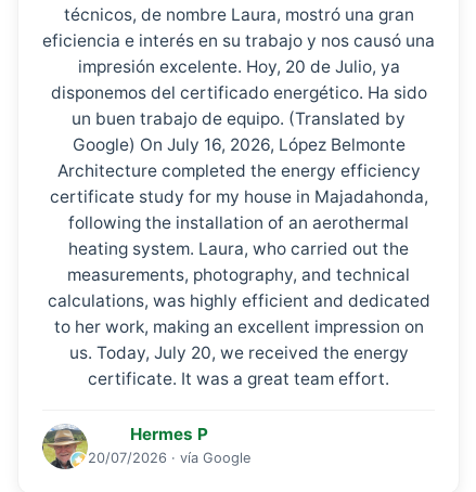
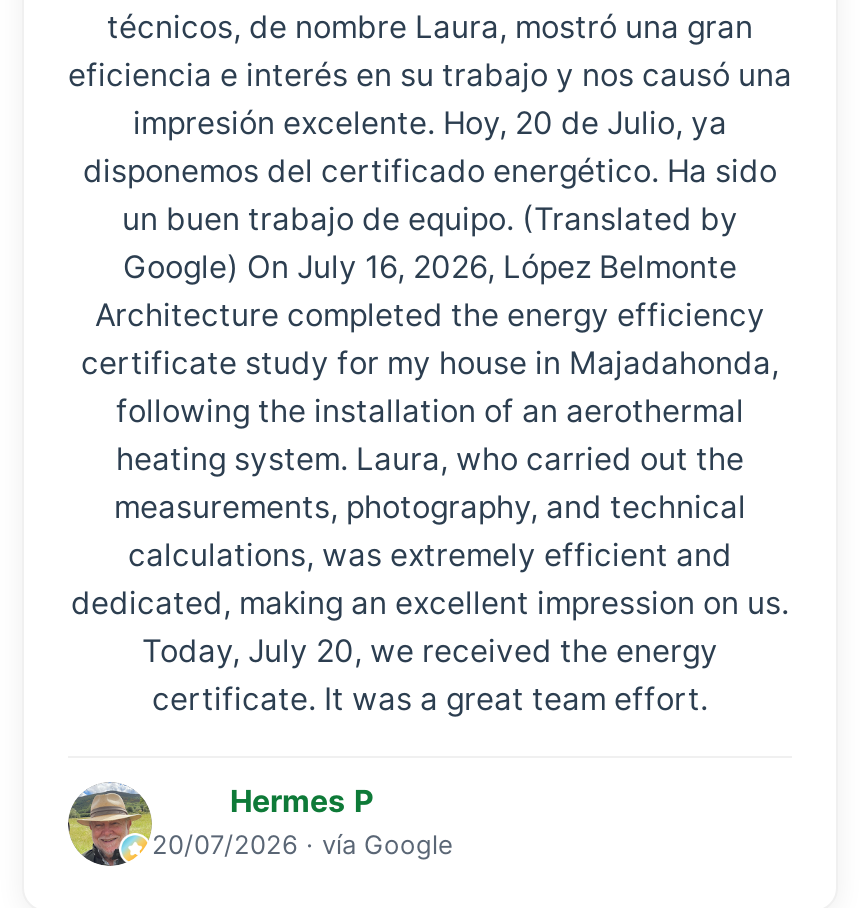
- calculations, was highly efficient and dedicated
- to her work, making an excellent impression on
- us. Today, July 20, we received the energy
+ calculations, was extremely efficient and
+ dedicated, making an excellent impression on us.
+ Today, July 20, we received the energy
